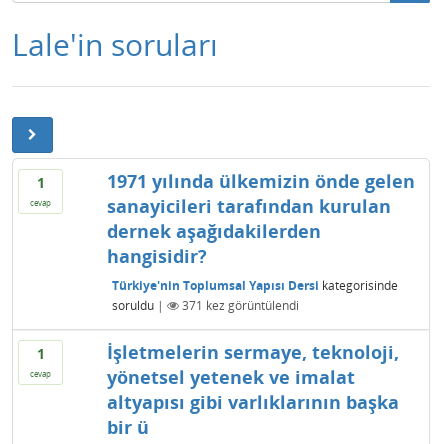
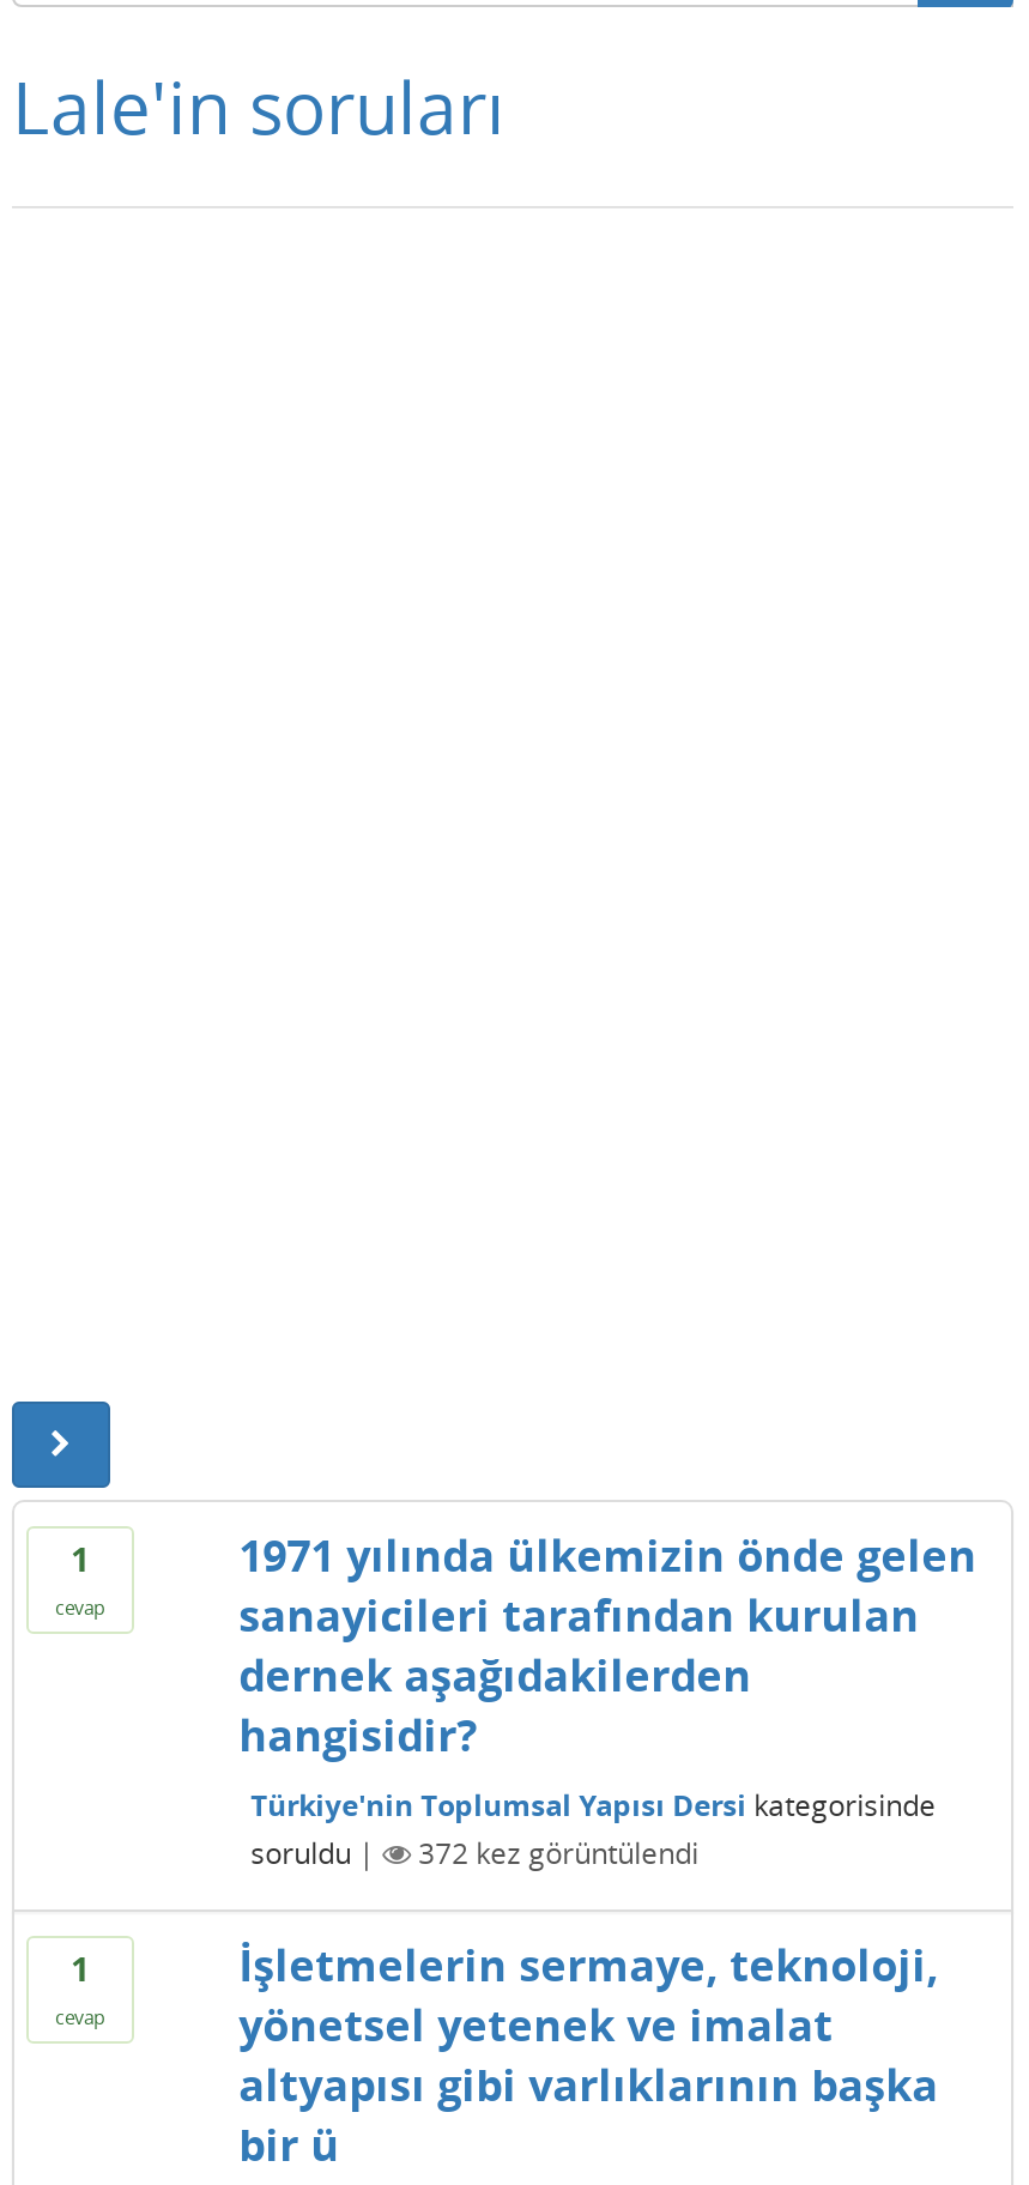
- 371 kez görüntülendi
+ 372 kez görüntülendi
